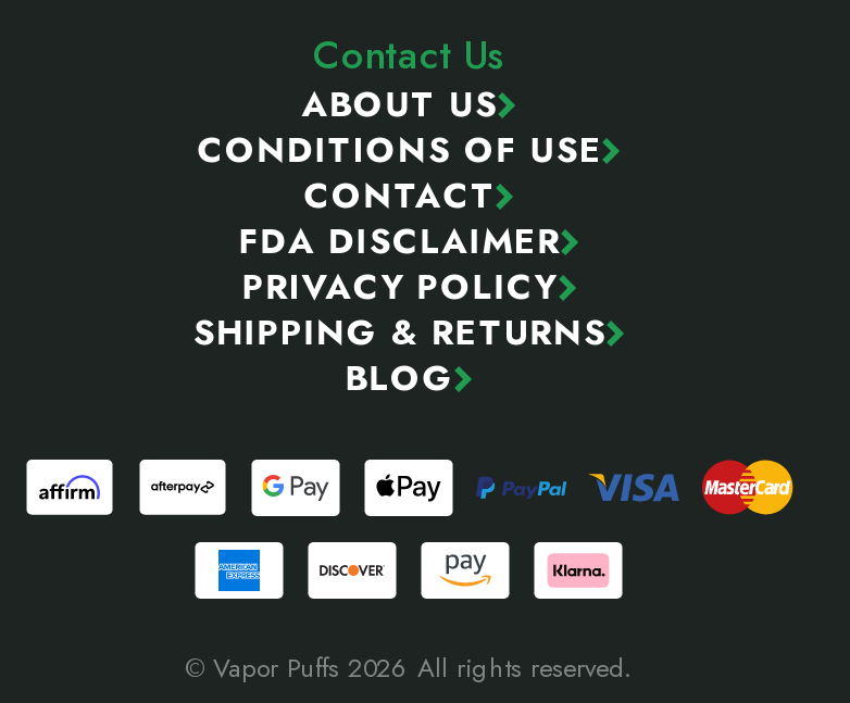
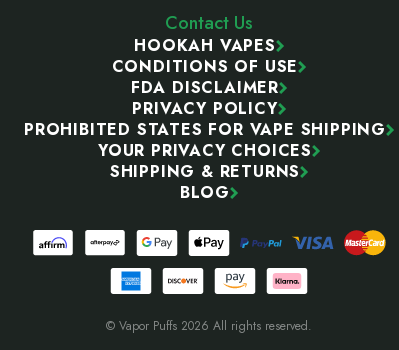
- ABOUT US
+ HOOKAH VAPES

- CONTACT

moved up: FDA DISCLAIMER | PRIVACY POLICY

+ PROHIBITED STATES FOR VAPE SHIPPING
+ YOUR PRIVACY CHOICES
